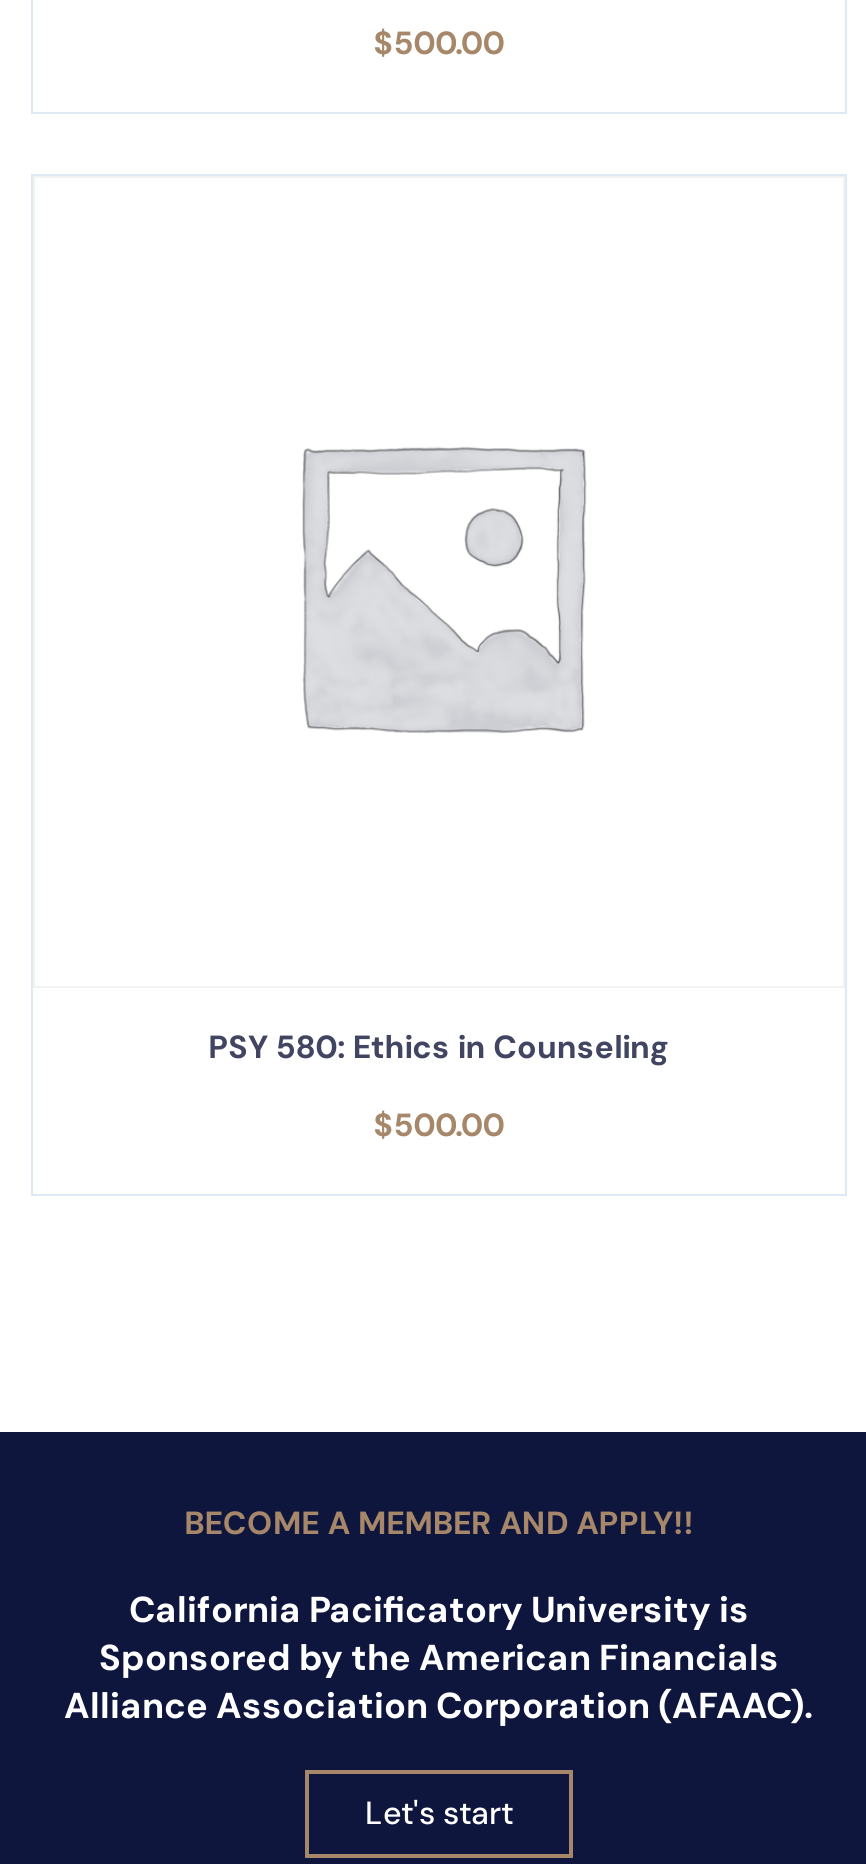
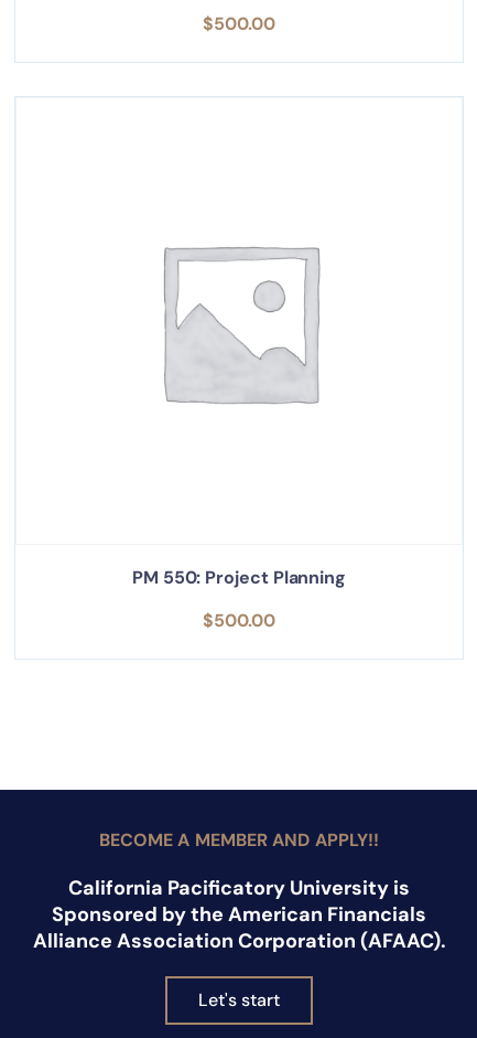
- PSY 580: Ethics in Counseling
+ PM 550: Project Planning
